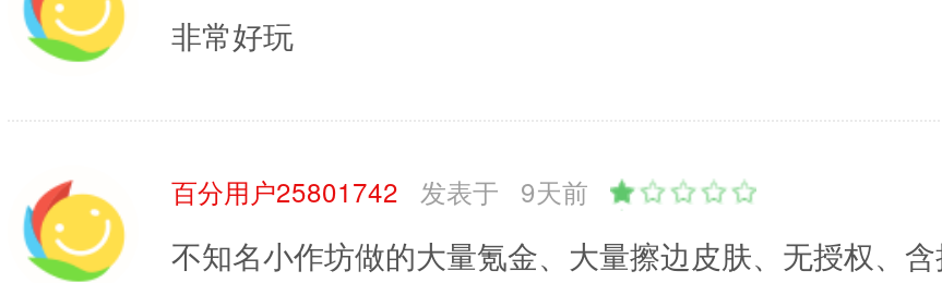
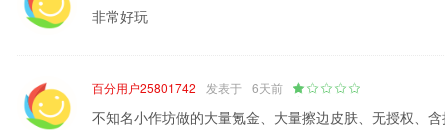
- 百分用户25801742 发表于 9天前
+ 百分用户25801742 发表于 6天前
